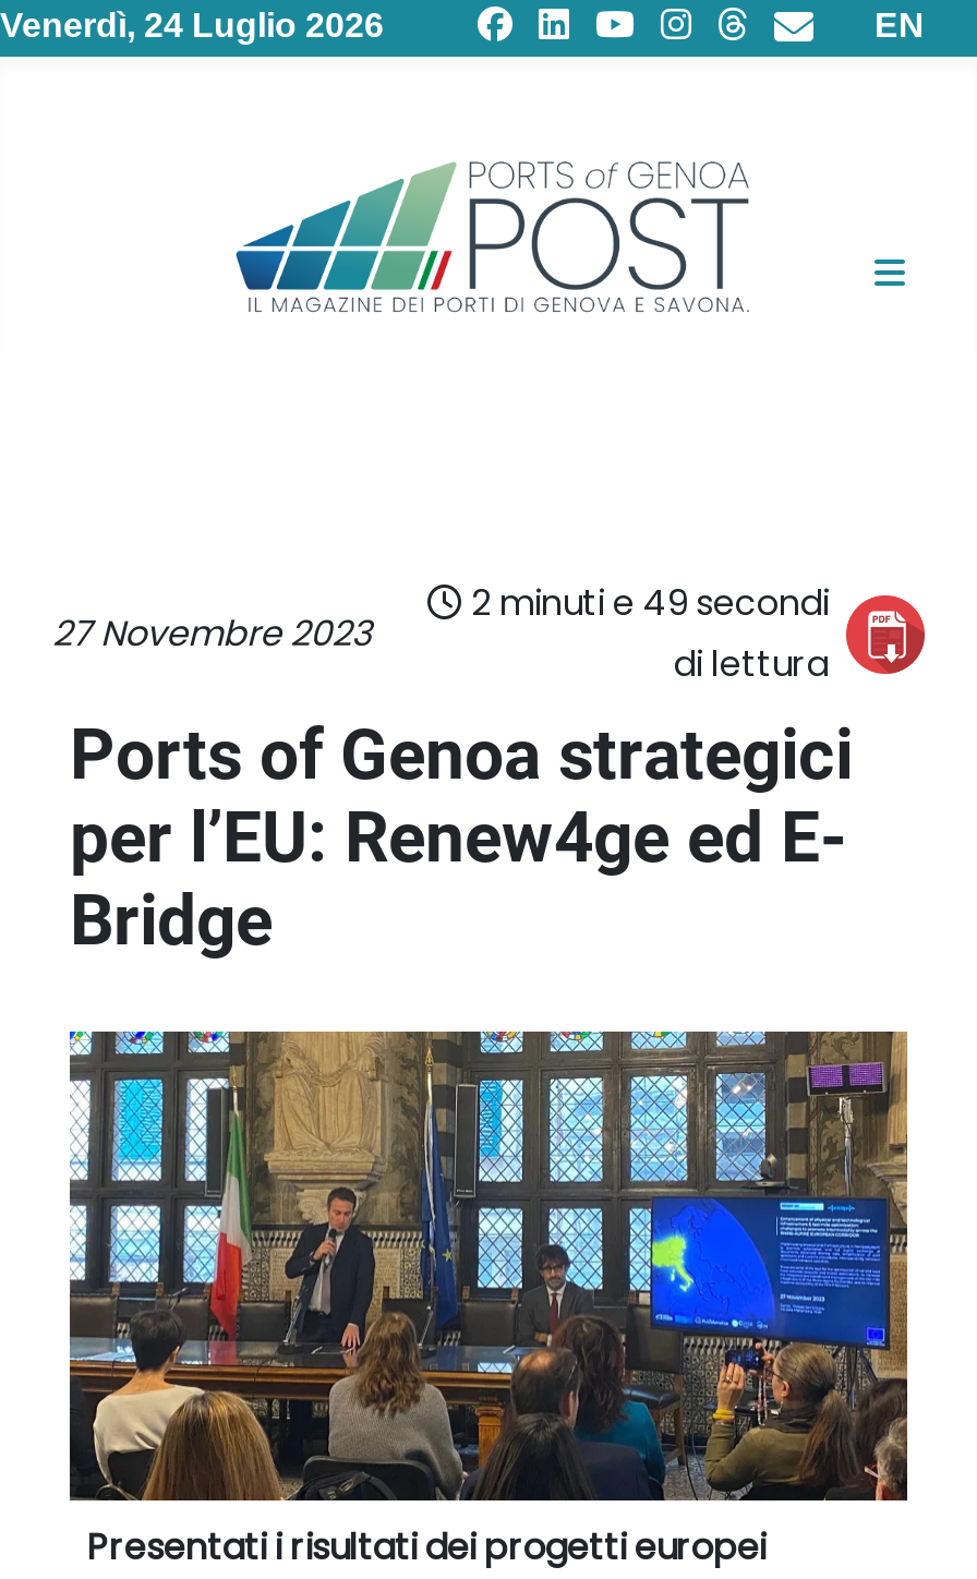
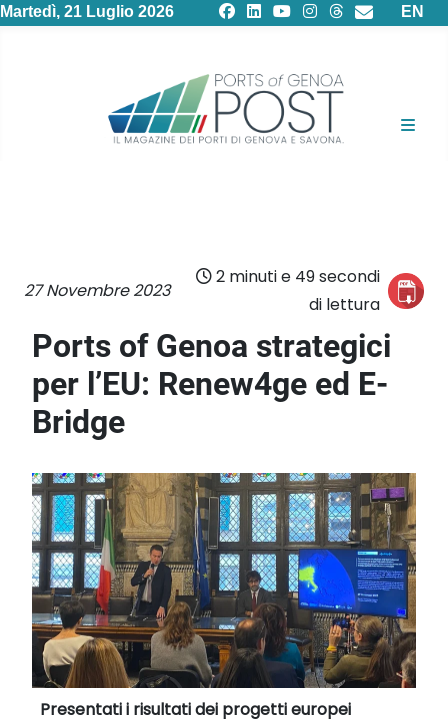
- Venerdì, 24 Luglio 2026
+ Martedì, 21 Luglio 2026
